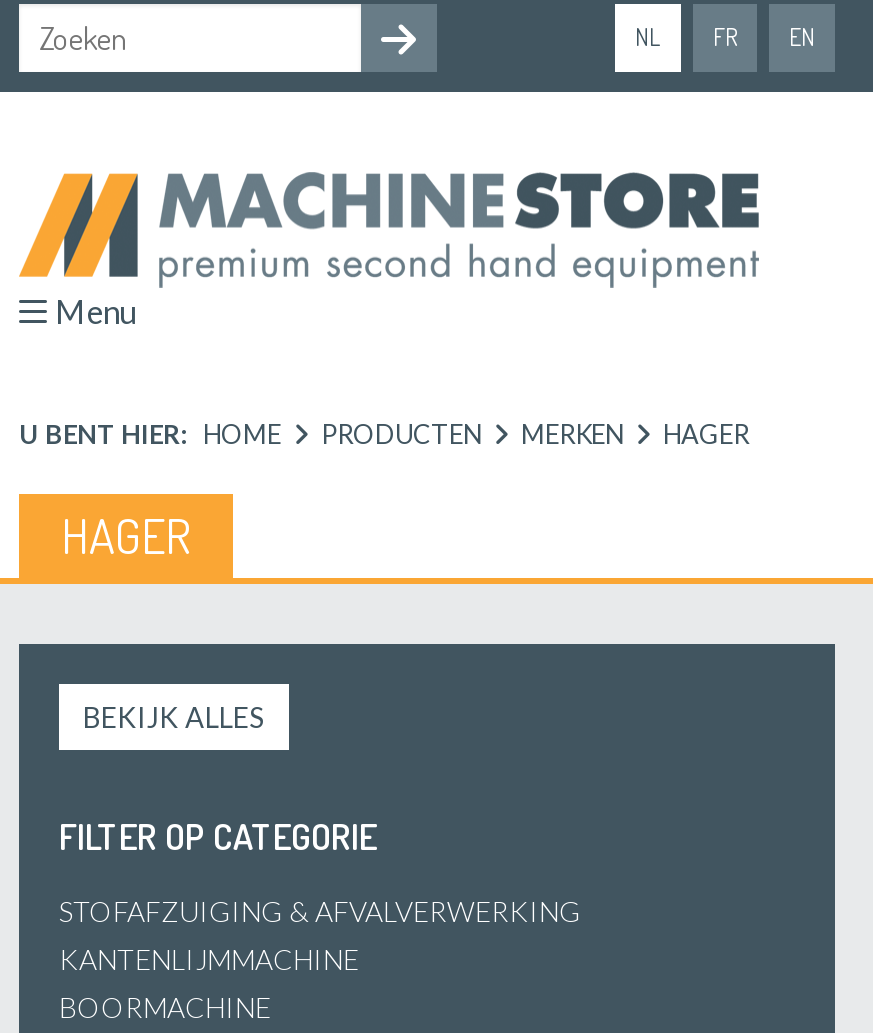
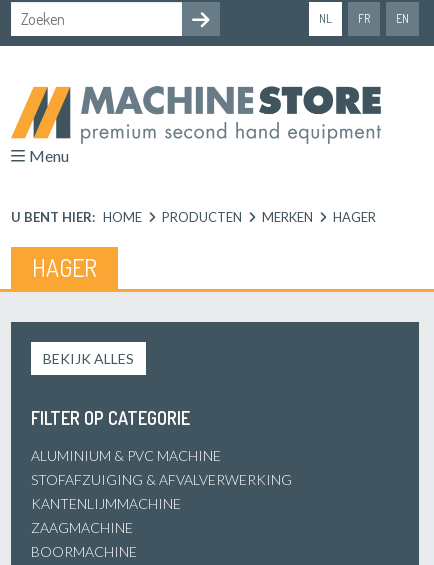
+ ALUMINIUM & PVC MACHINE

+ ZAAGMACHINE
